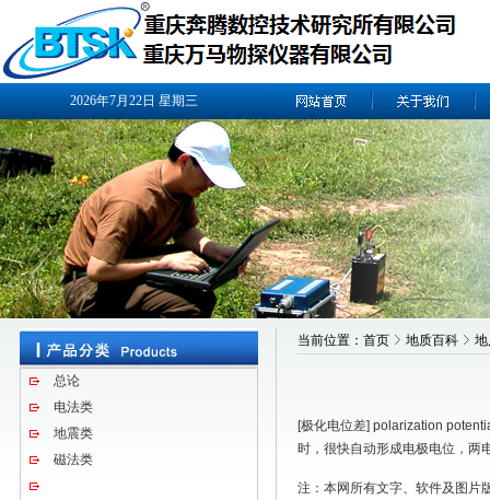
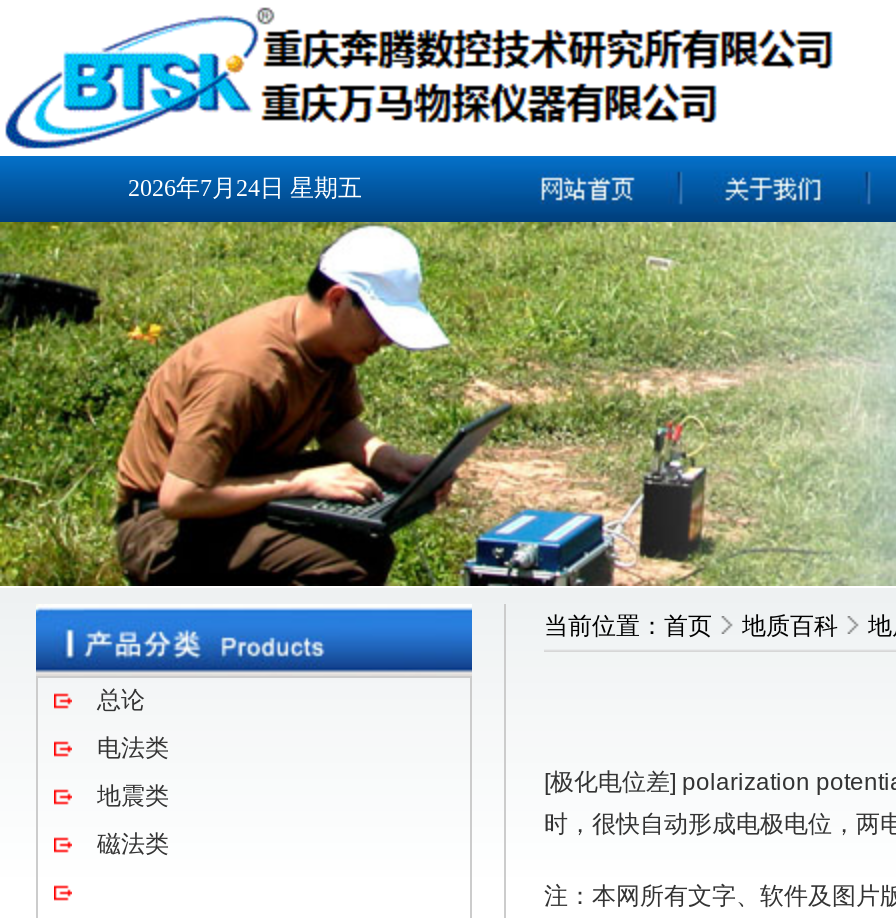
- 2026年7月22日星期三
+ 2026年7月24日星期五
